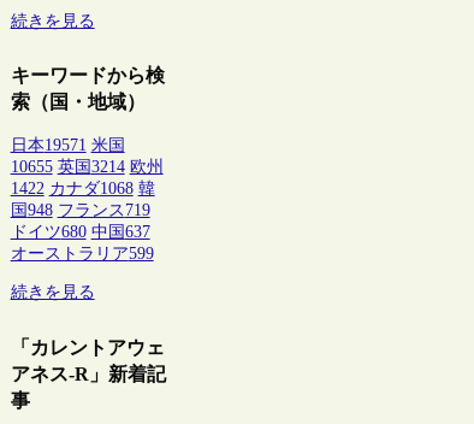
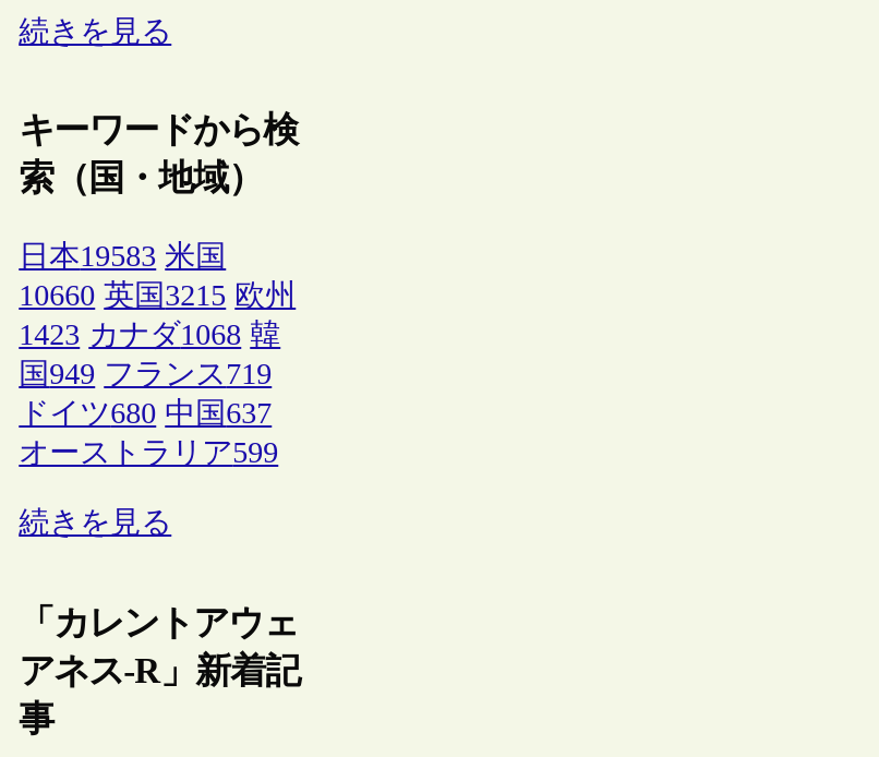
- 日本19571 米国
+ 日本19583 米国

- 10655 英国3214 欧州
+ 10660 英国3215 欧州

- 1422 カナダ1068 韓
+ 1423 カナダ1068 韓

- 国948 フランス719
+ 国949 フランス719
